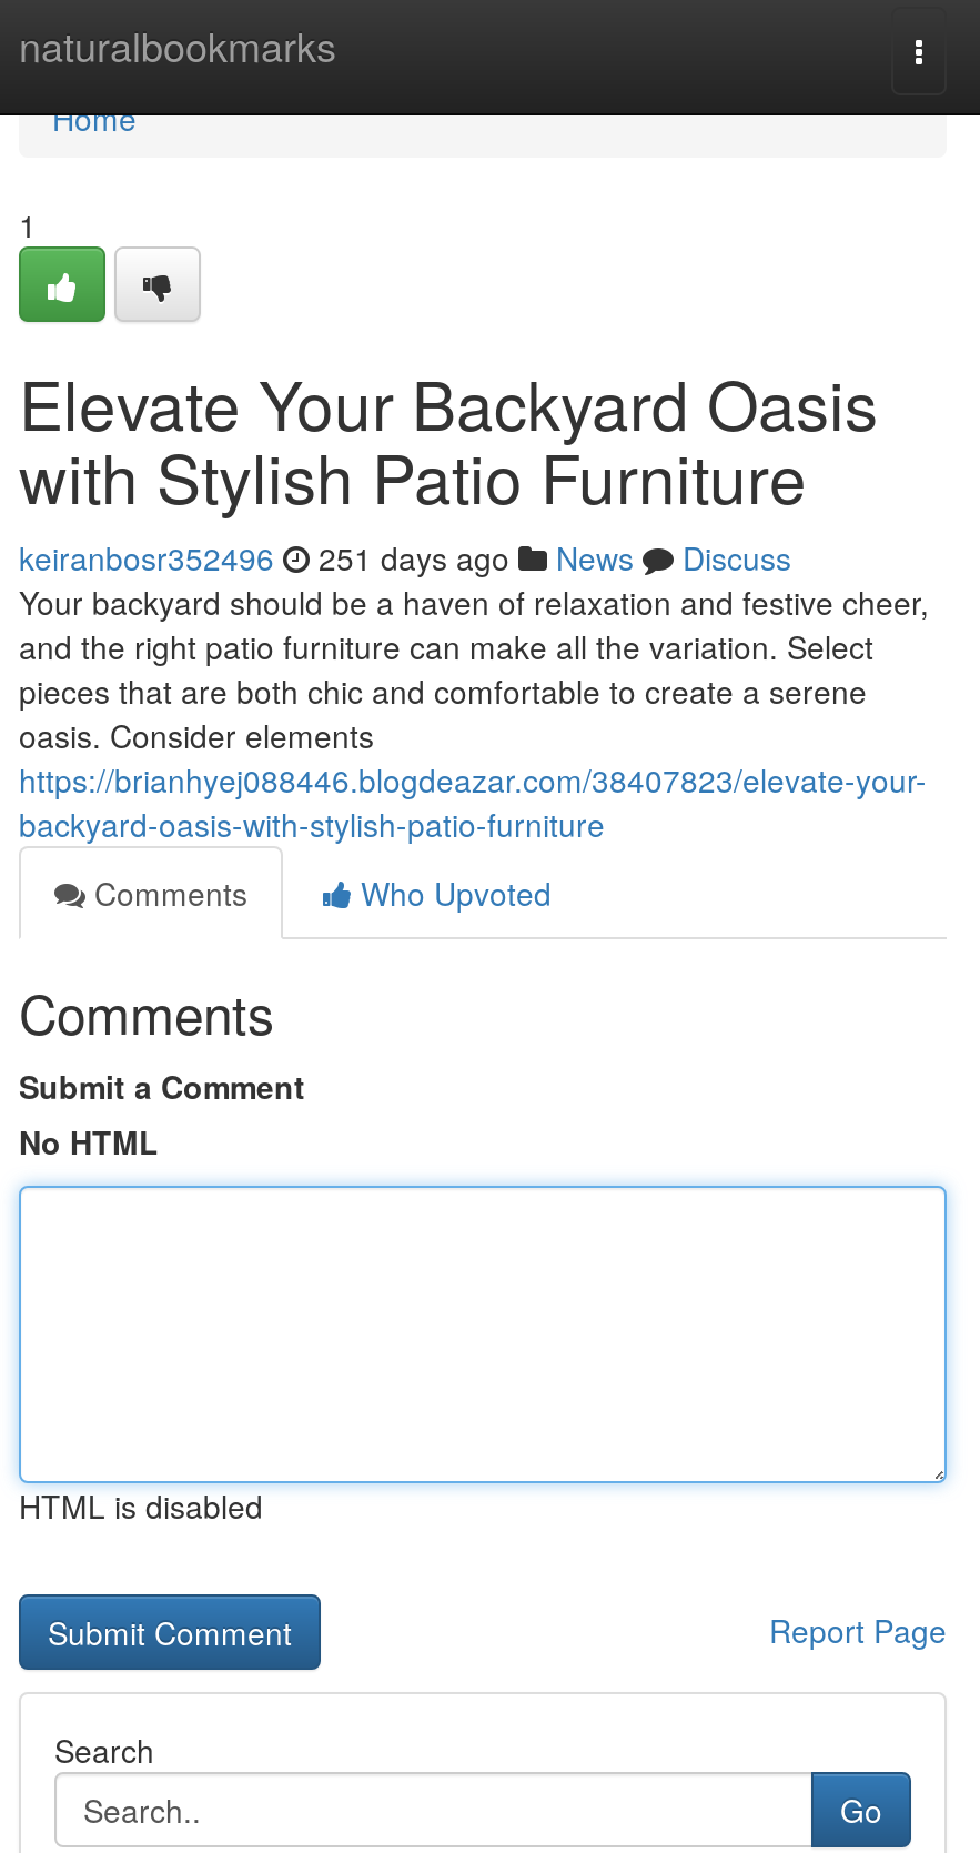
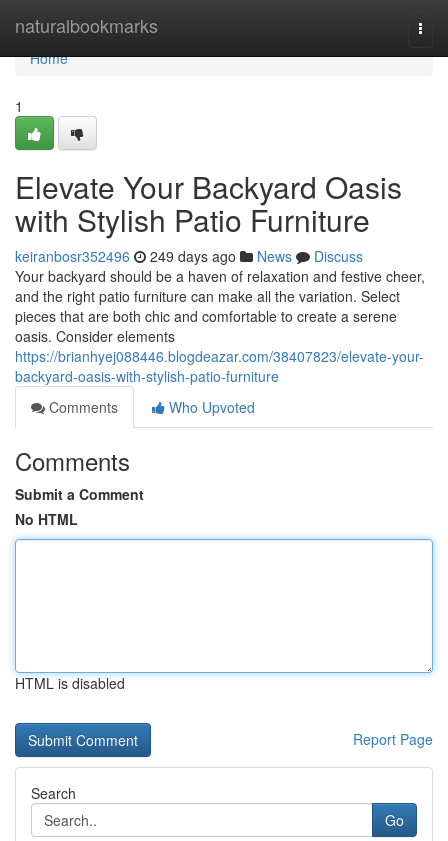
- keiranbosr352496 251 days ago News Discuss
+ keiranbosr352496 249 days ago News Discuss
